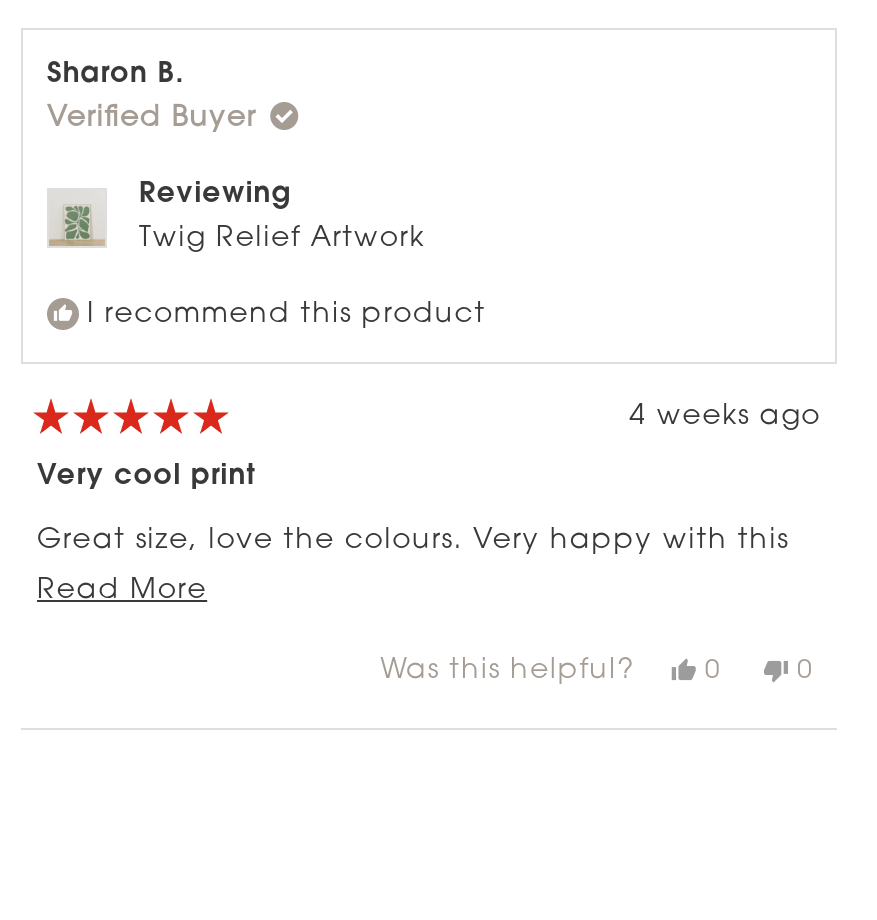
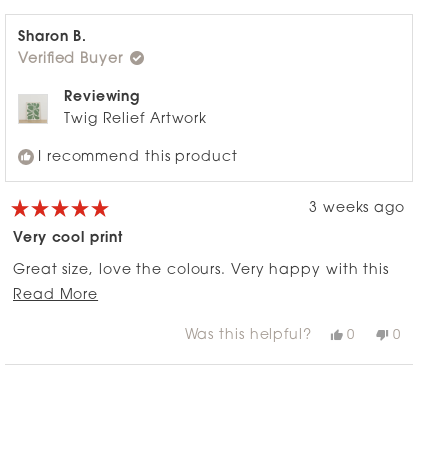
- 4 weeks ago
+ 3 weeks ago
